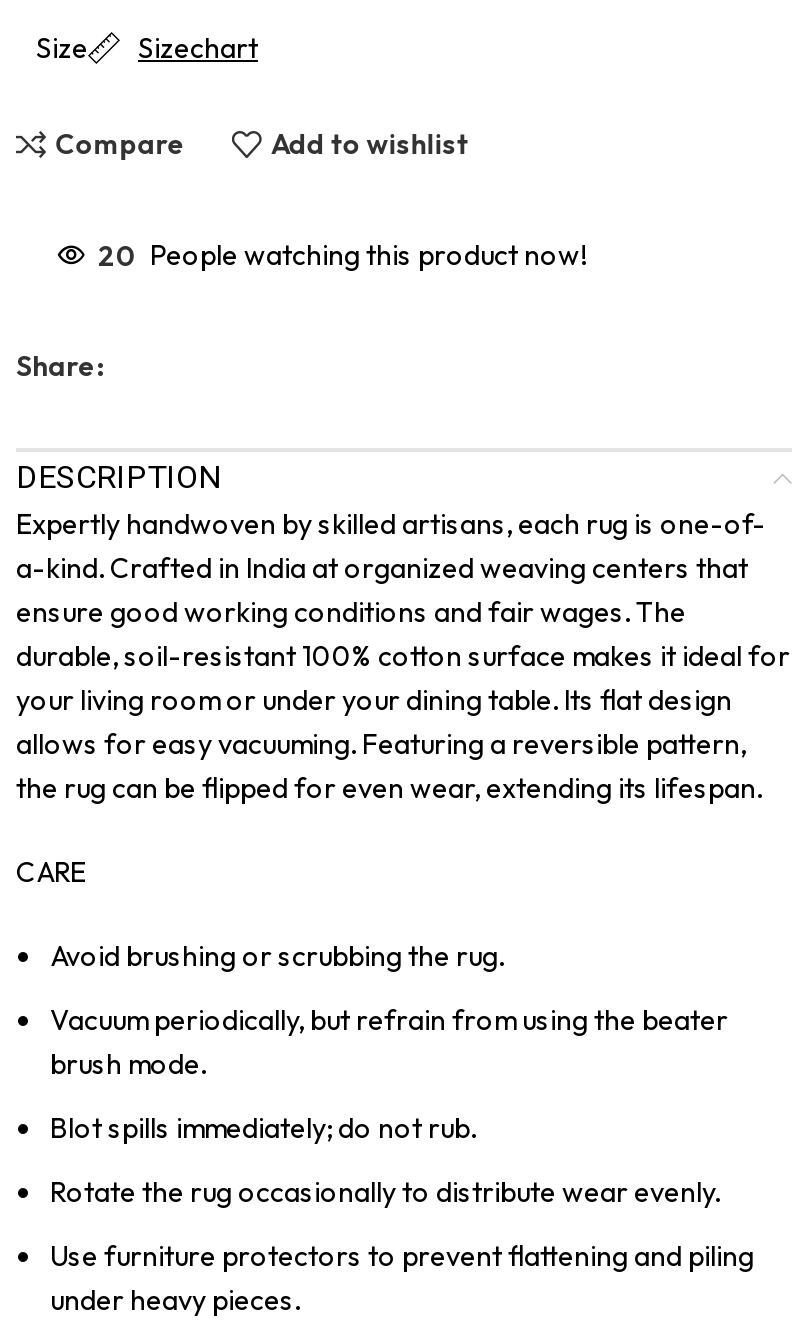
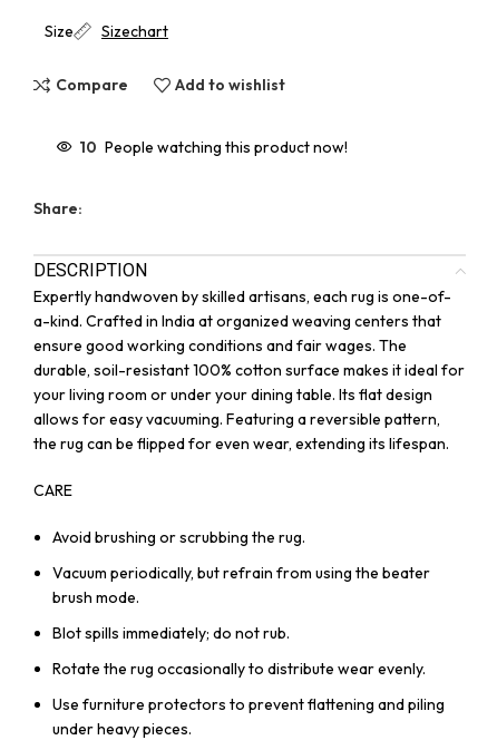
- 20 People watching this product now!
+ 10 People watching this product now!
